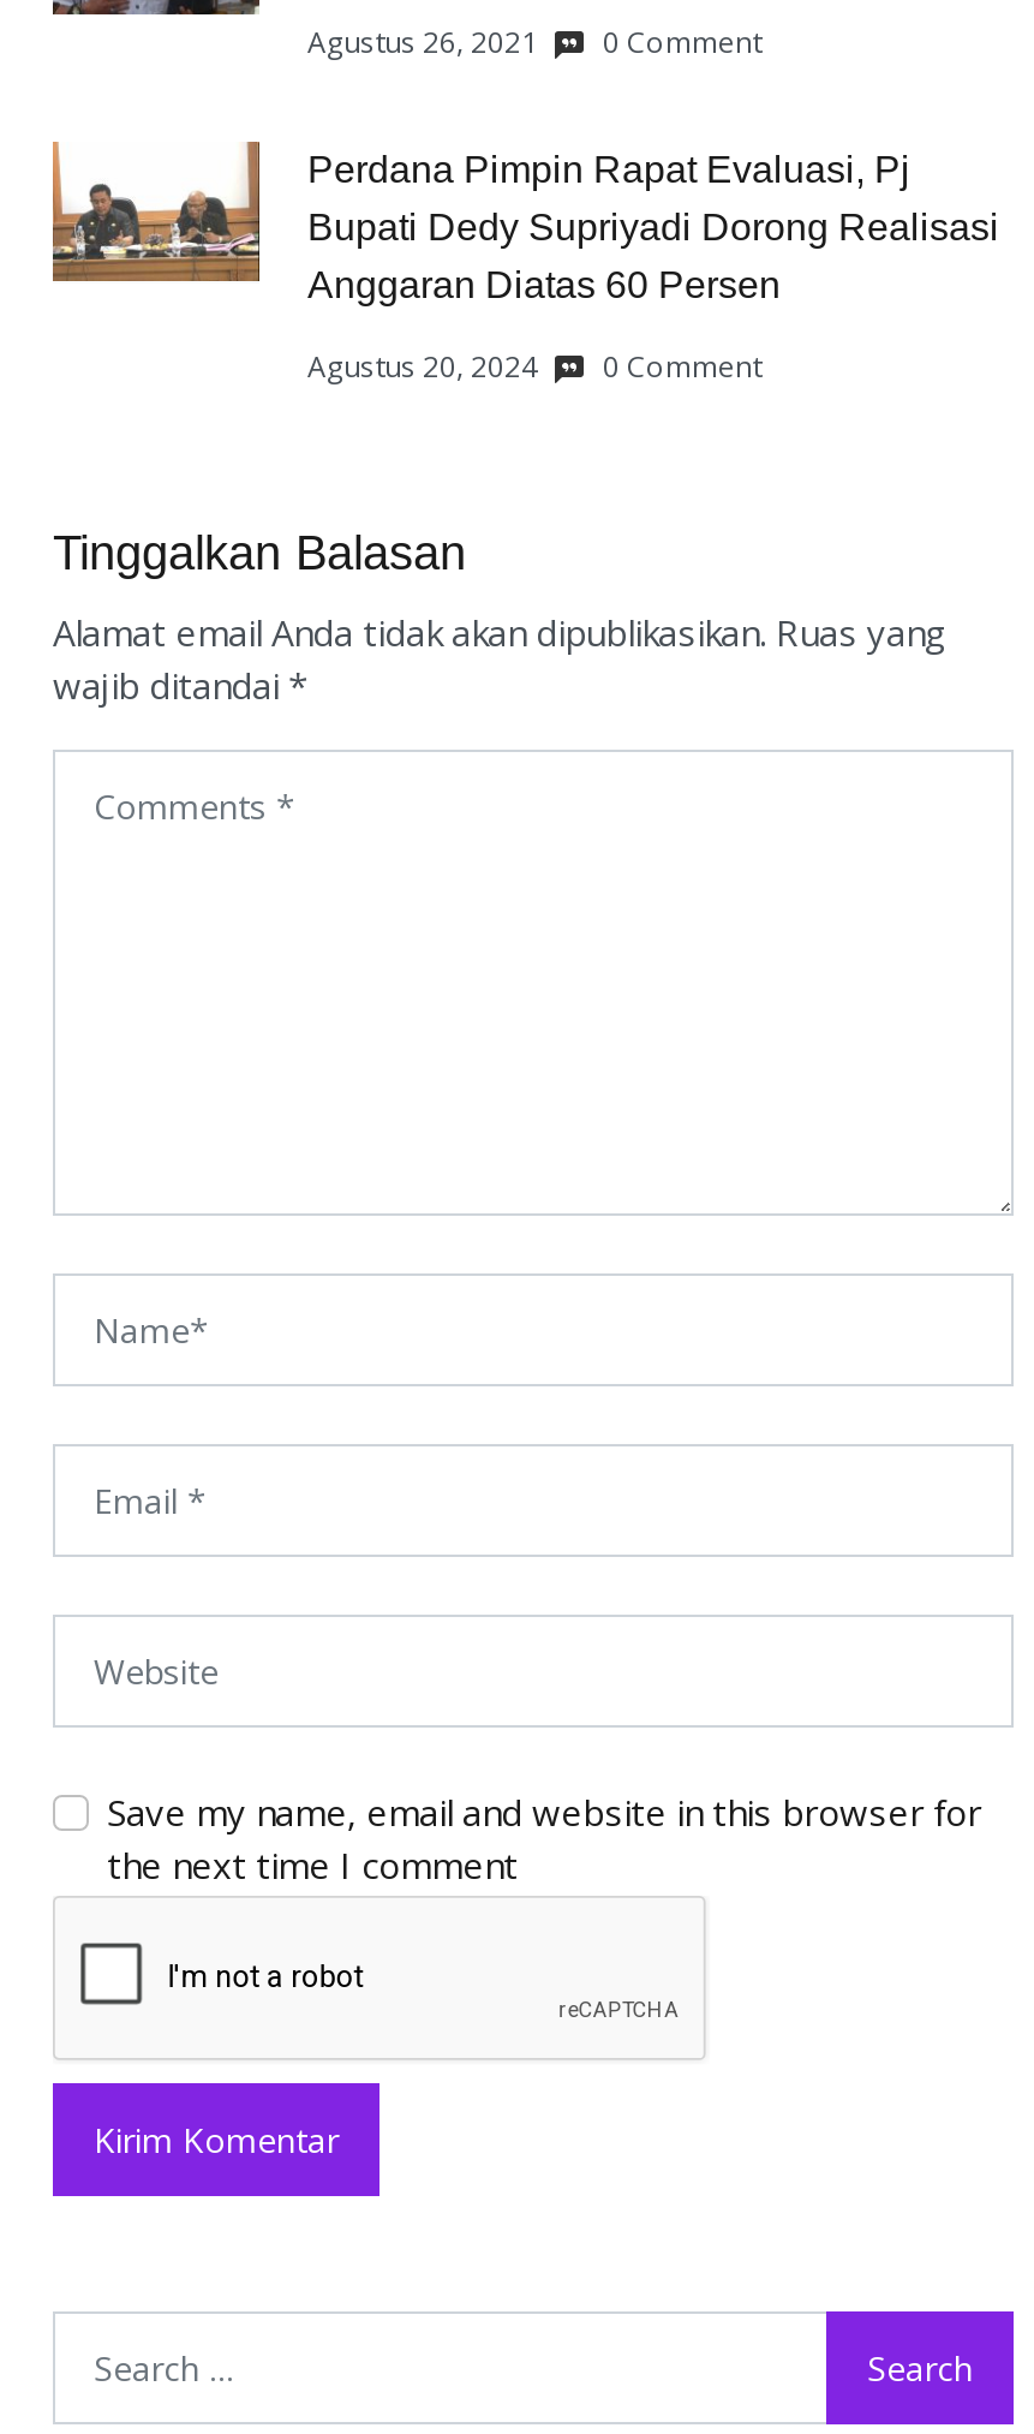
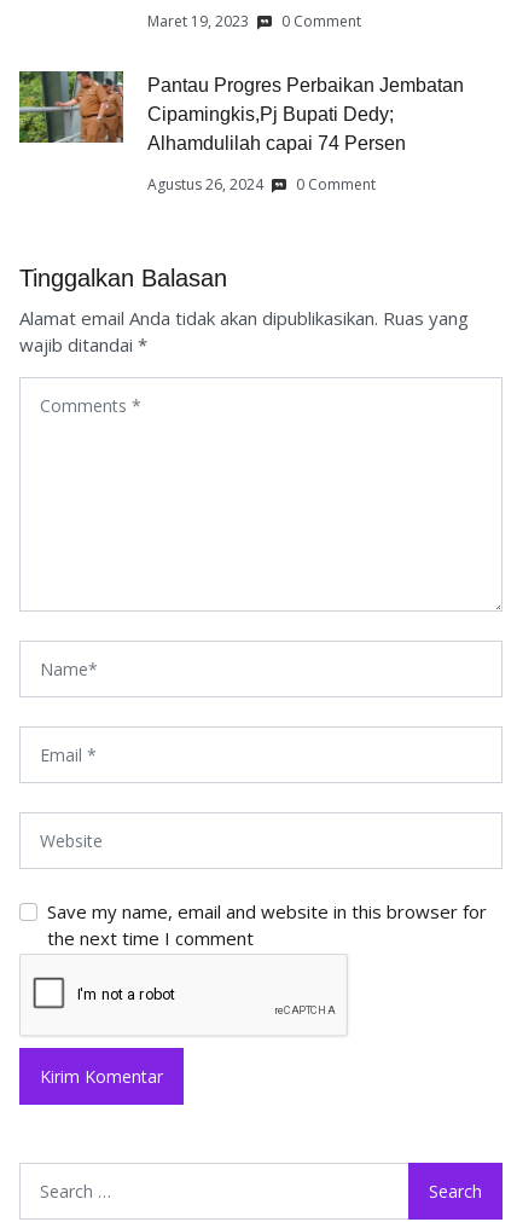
- Agustus 26, 2021 0 Comment
+ Maret 19, 2023 0 Comment

- [image]
- Perdana Pimpin Rapat Evaluasi, Pj
- Bupati Dedy Supriyadi Dorong Realisasi
- Anggaran Diatas 60 Persen
+ [image]
+ Pantau Progres Perbaikan Jembatan
+ Cipamingkis,Pj Bupati Dedy;
+ Alhamdulilah capai 74 Persen

- Agustus 20, 2024 0 Comment
+ Agustus 26, 2024 0 Comment
